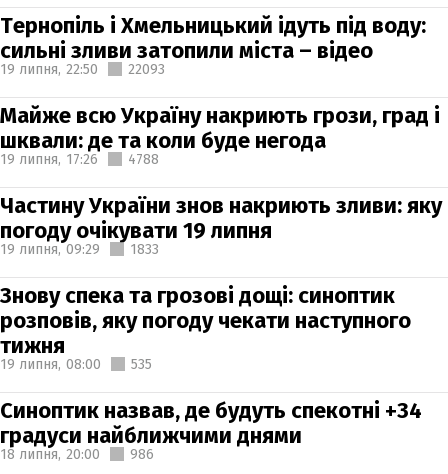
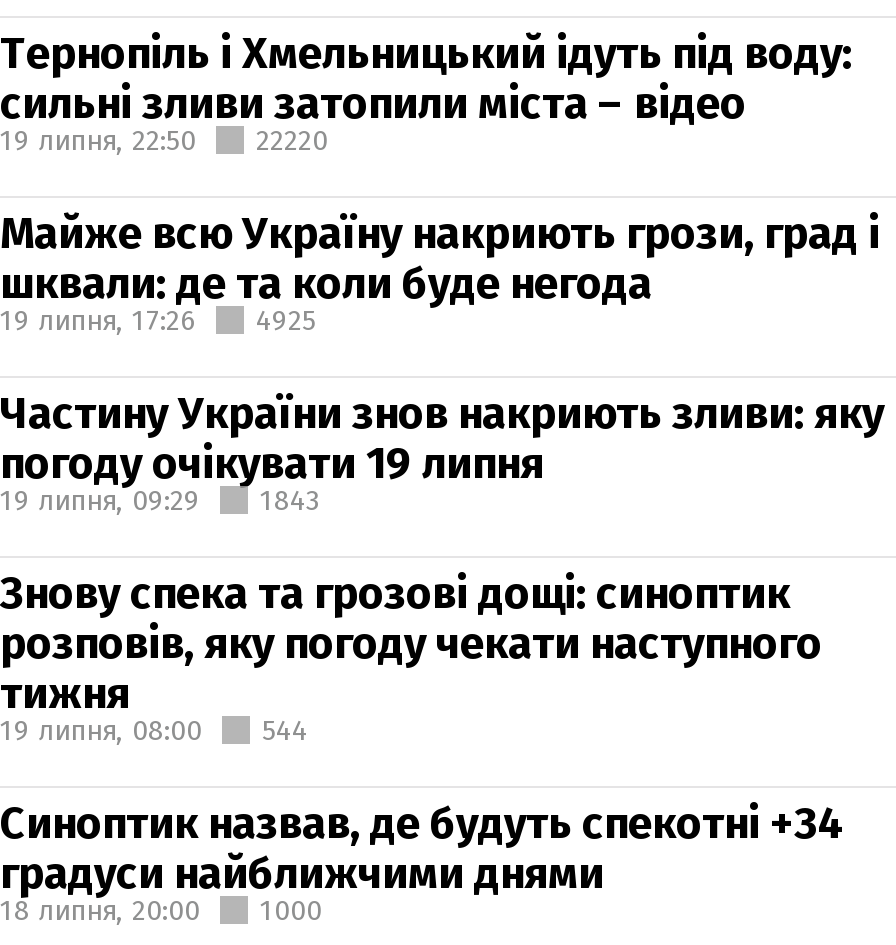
- 19 липня, 22:50 22093
+ 19 липня, 22:50 22220

- 19 липня, 17:26 4788
+ 19 липня, 17:26 4925

- 19 липня, 09:29 1833
+ 19 липня, 09:29 1843

- 19 липня, 08:00 535
+ 19 липня, 08:00 544

- 18 липня, 20:00 986
+ 18 липня, 20:00 1000
